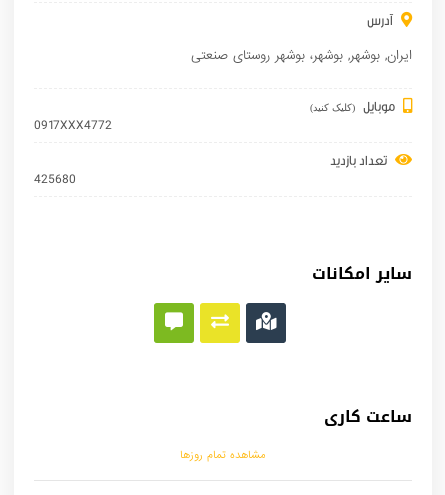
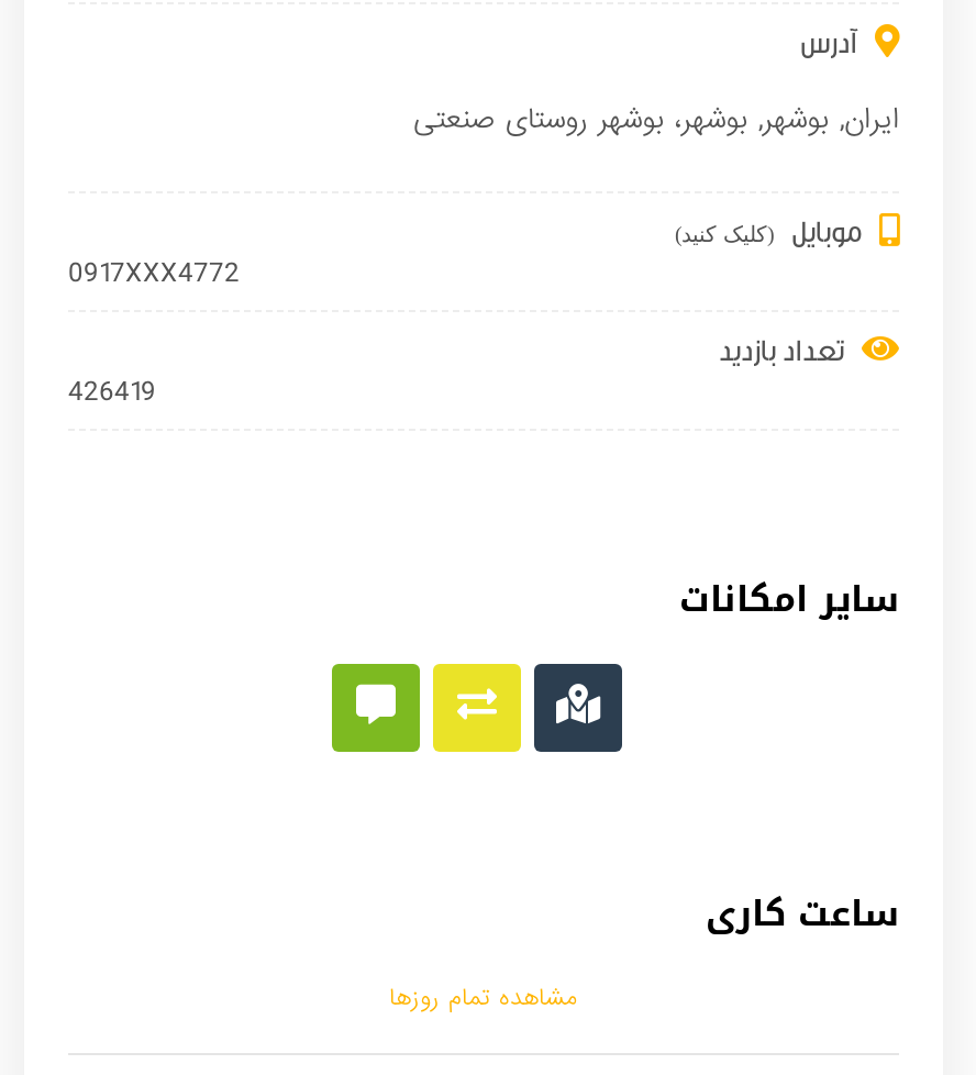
- 425680
+ 426419
